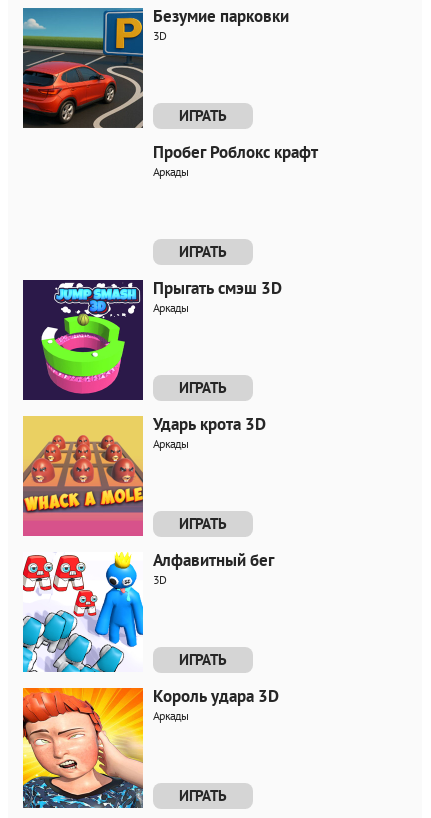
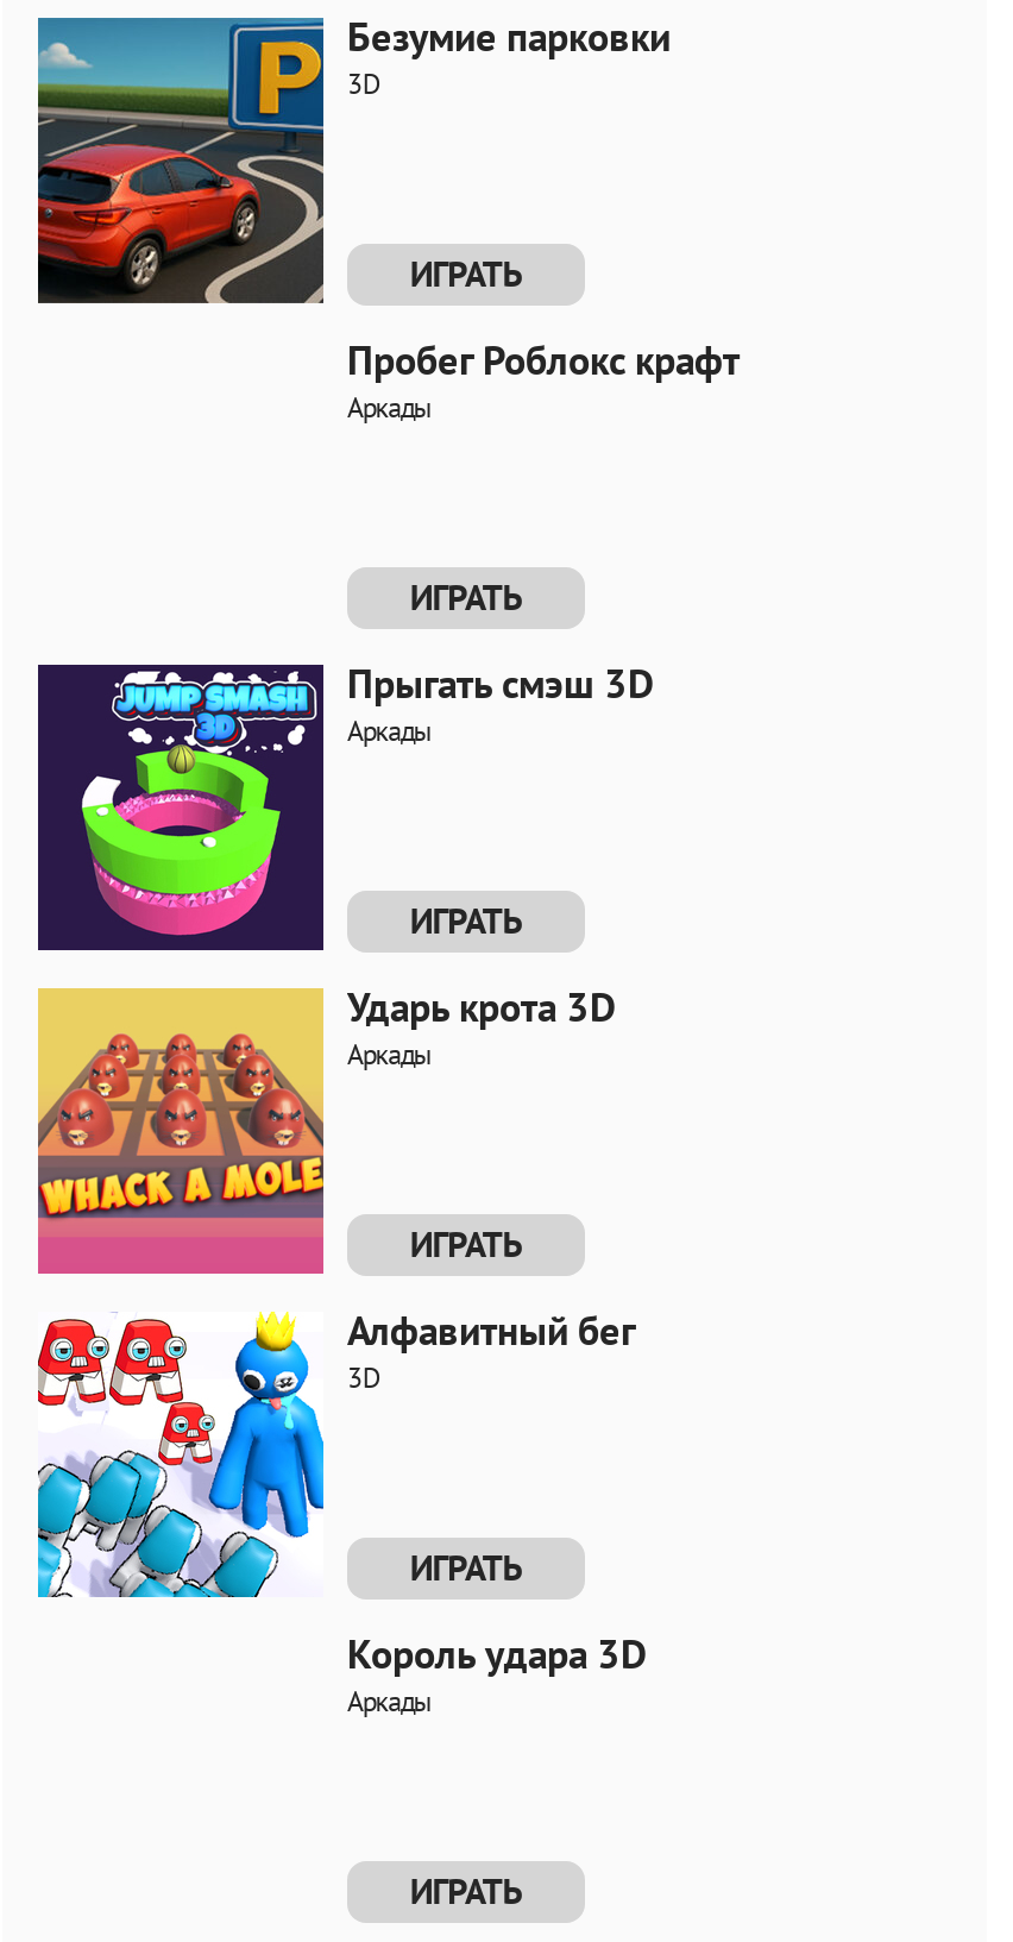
- [image]
